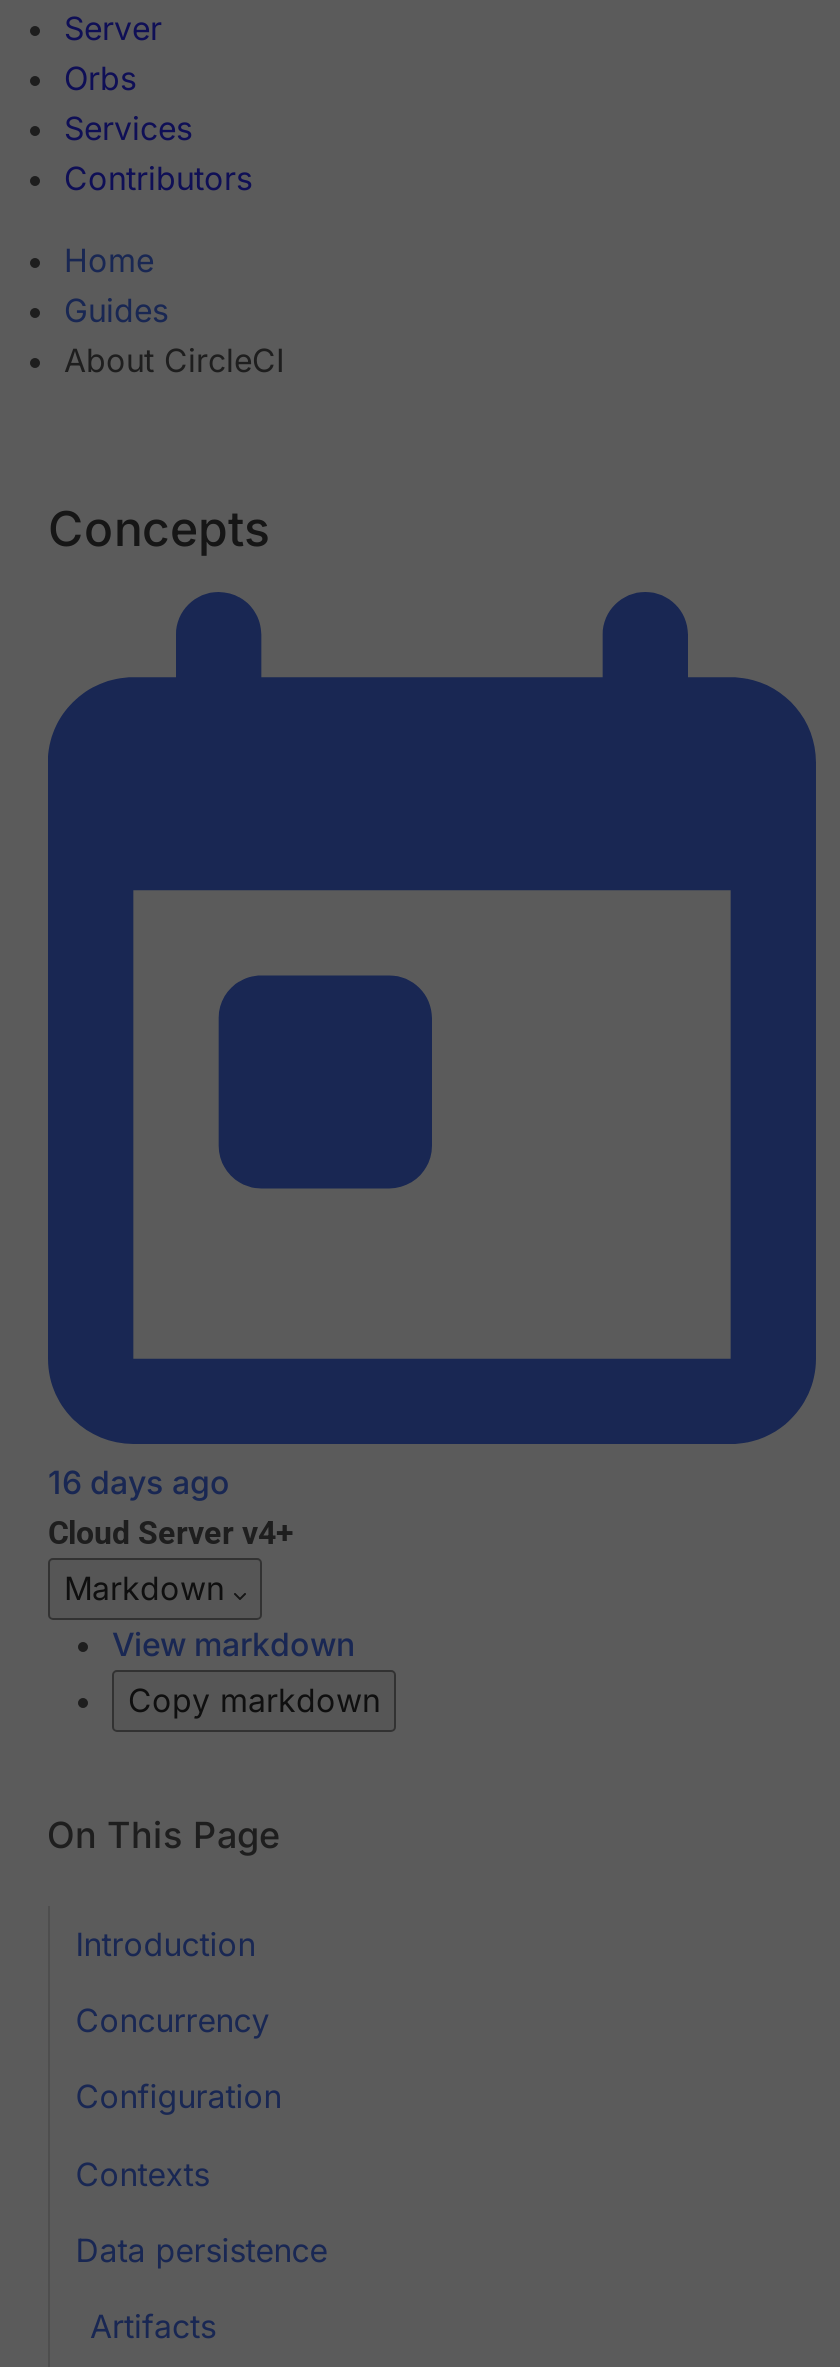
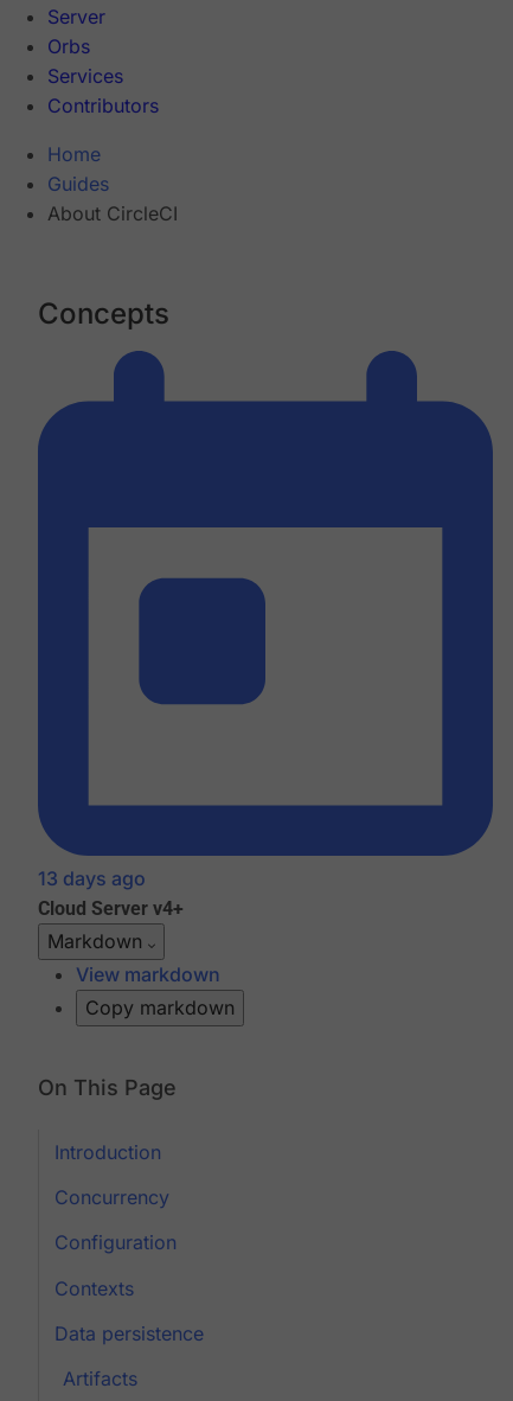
- 16 days ago
+ 13 days ago
